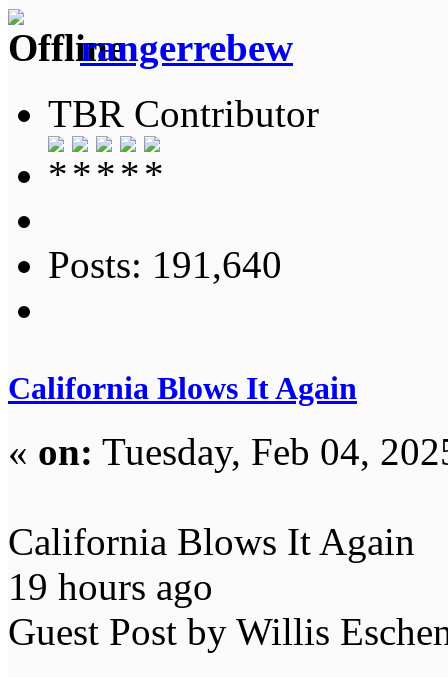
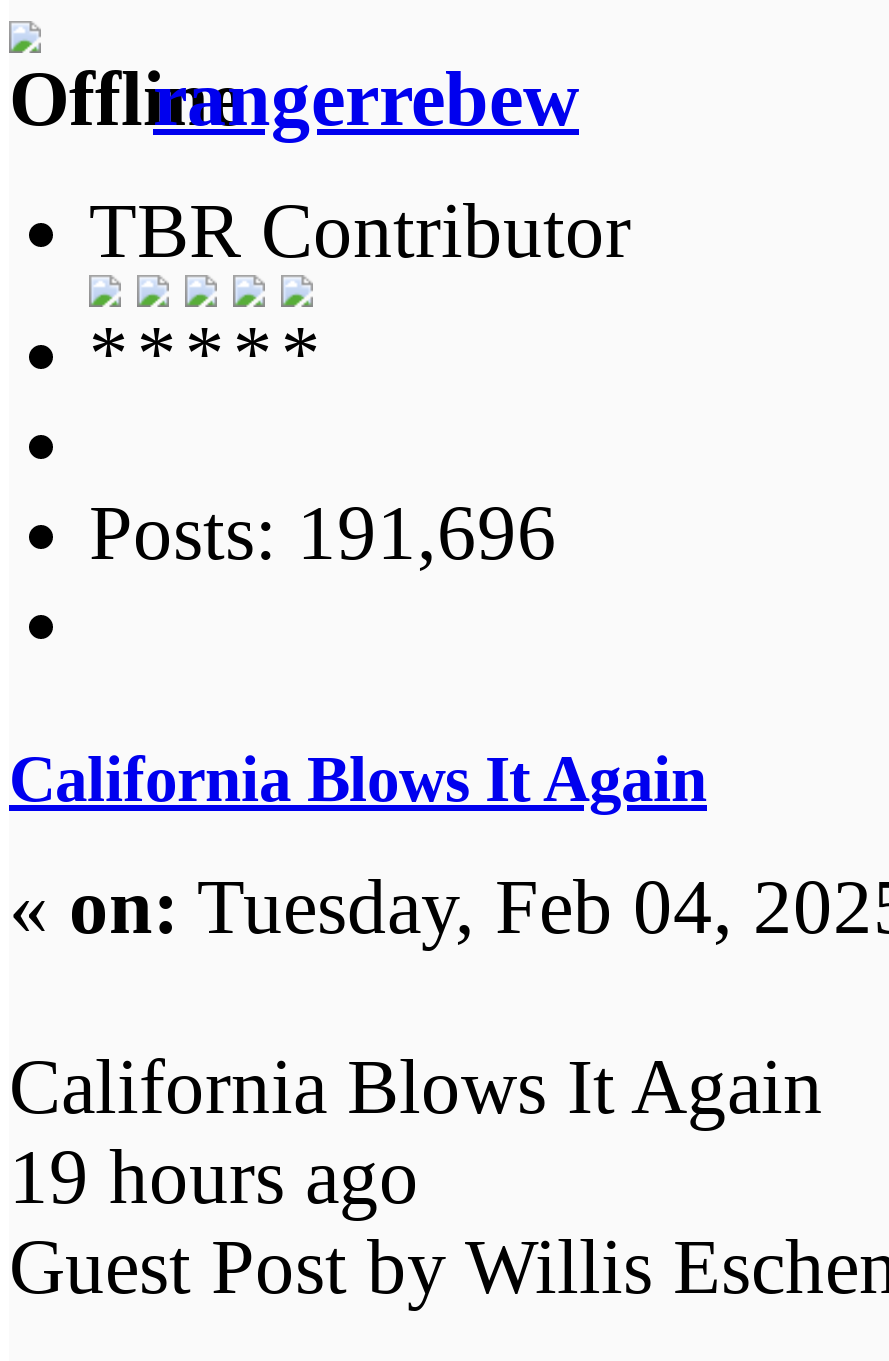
- Posts: 191,640
+ Posts: 191,696
